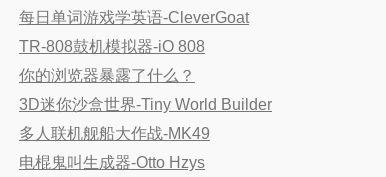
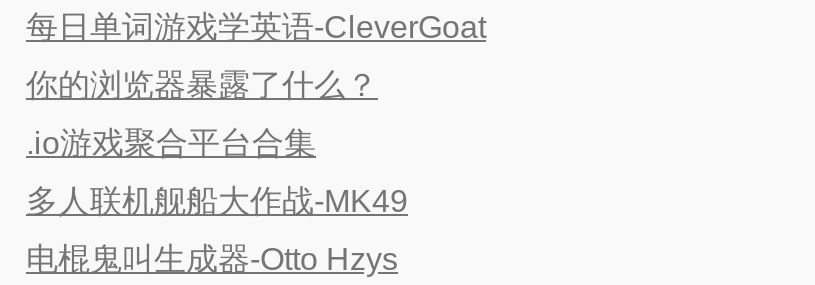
- TR-808鼓机模拟器-iO 808

- 3D迷你沙盒世界-Tiny World Builder
+ .io游戏聚合平台合集
